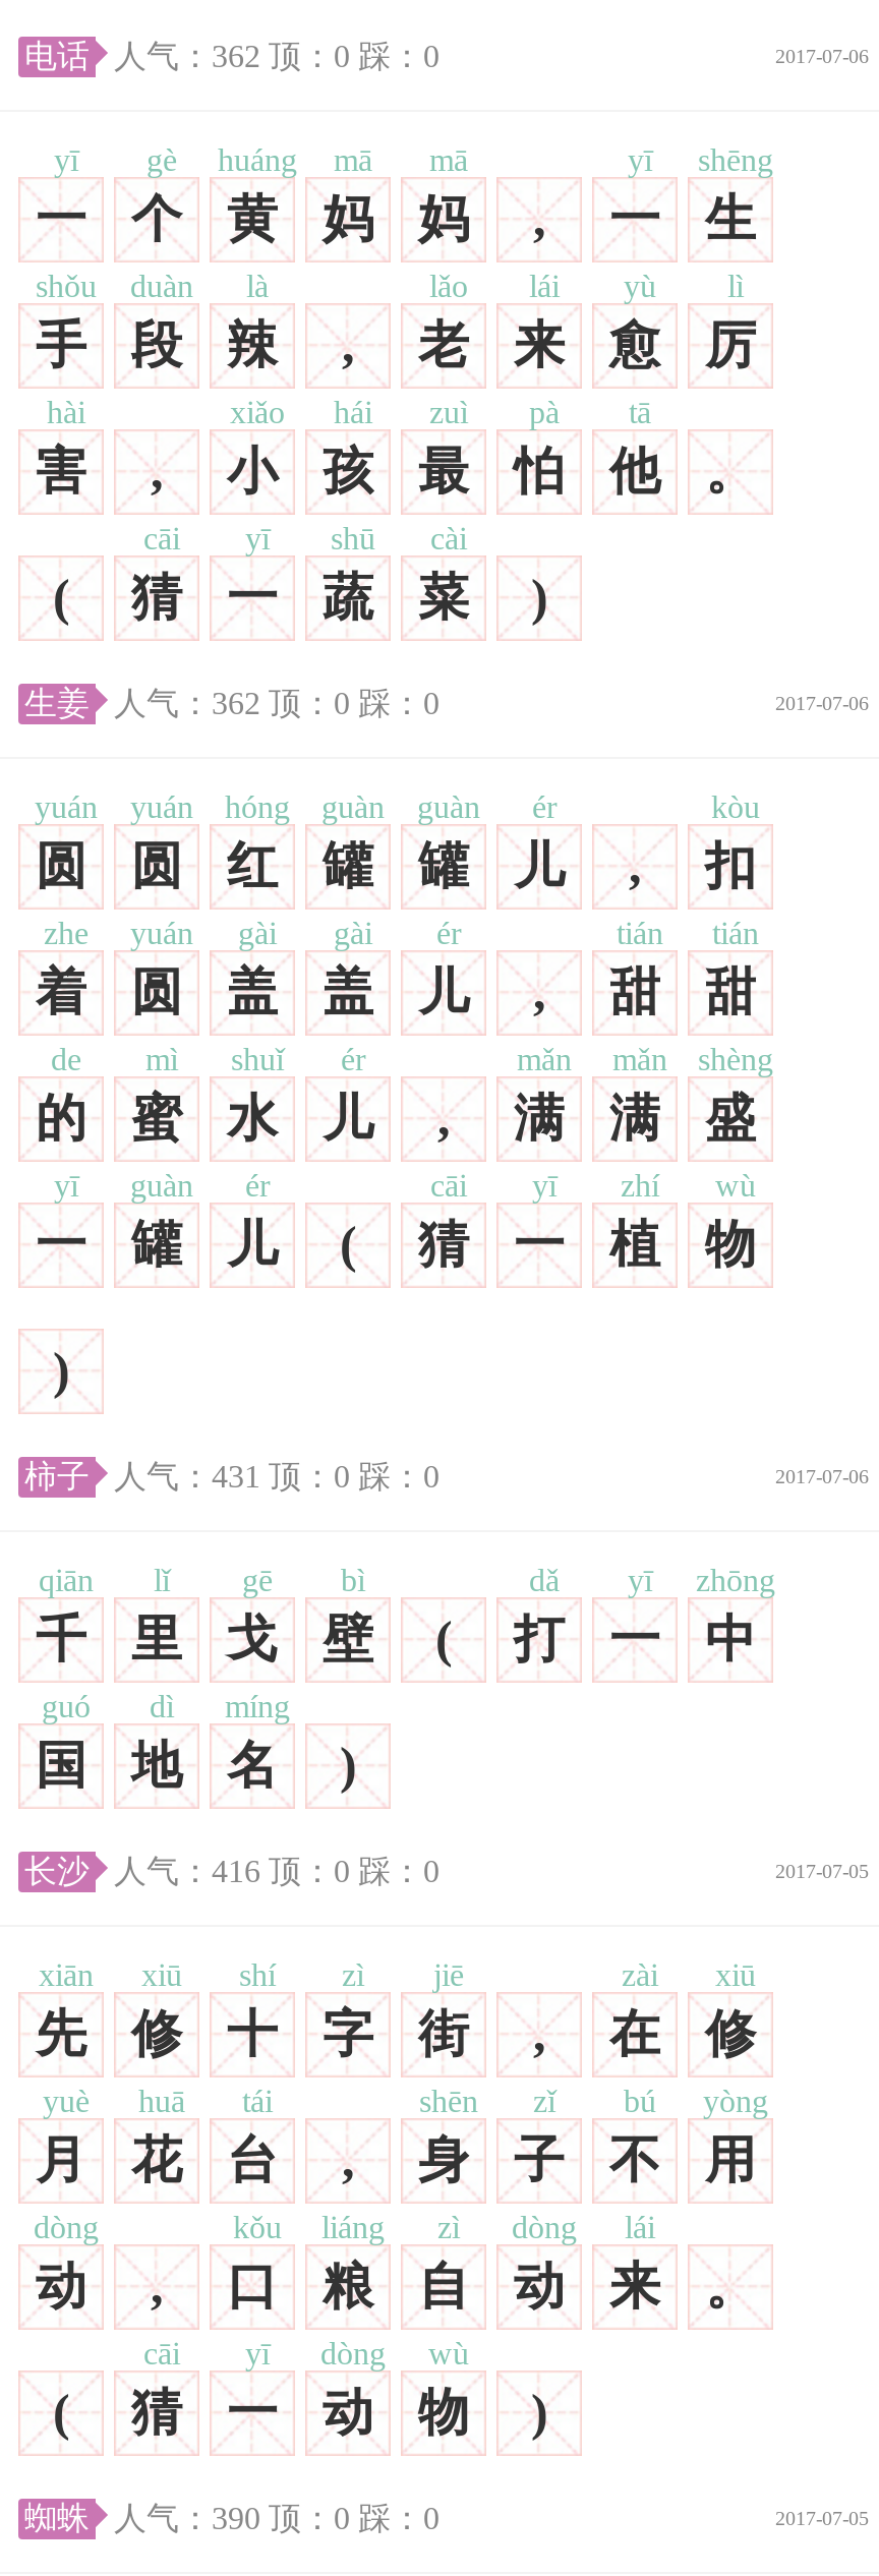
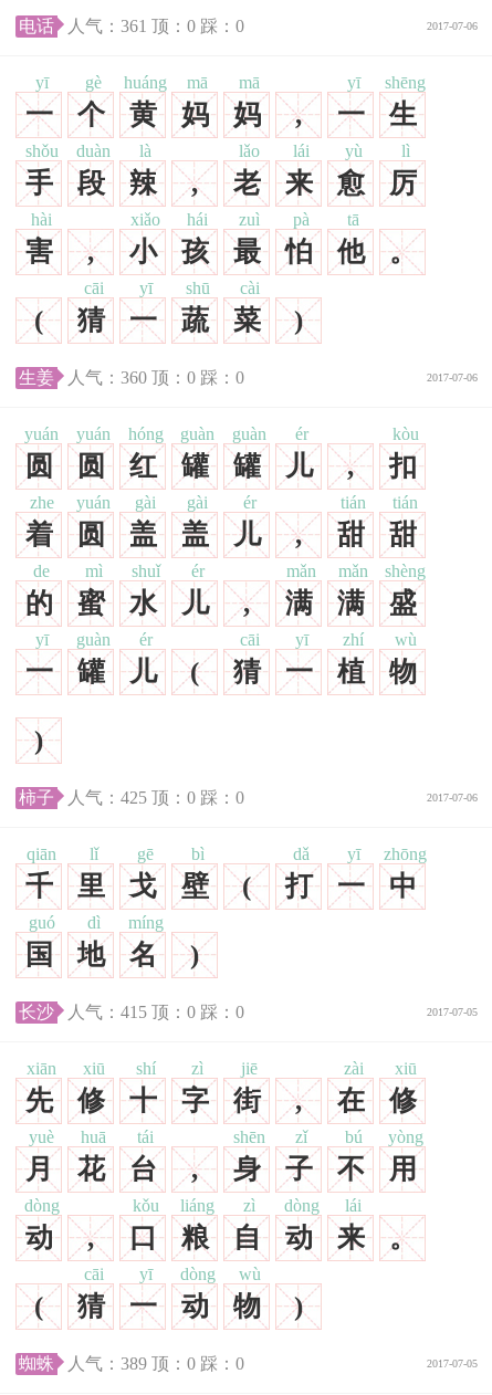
- 电话 人气：362 顶：0 踩：0
+ 电话 人气：361 顶：0 踩：0

- 生姜 人气：362 顶：0 踩：0
+ 生姜 人气：360 顶：0 踩：0

- 柿子 人气：431 顶：0 踩：0
+ 柿子 人气：425 顶：0 踩：0

- 长沙 人气：416 顶：0 踩：0
+ 长沙 人气：415 顶：0 踩：0

- 蜘蛛 人气：390 顶：0 踩：0
+ 蜘蛛 人气：389 顶：0 踩：0
